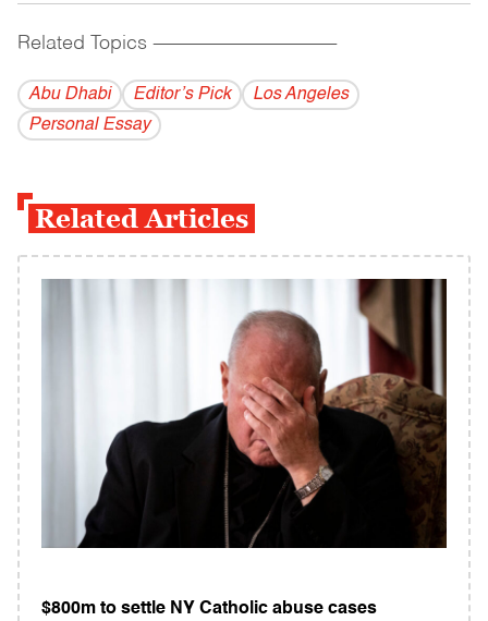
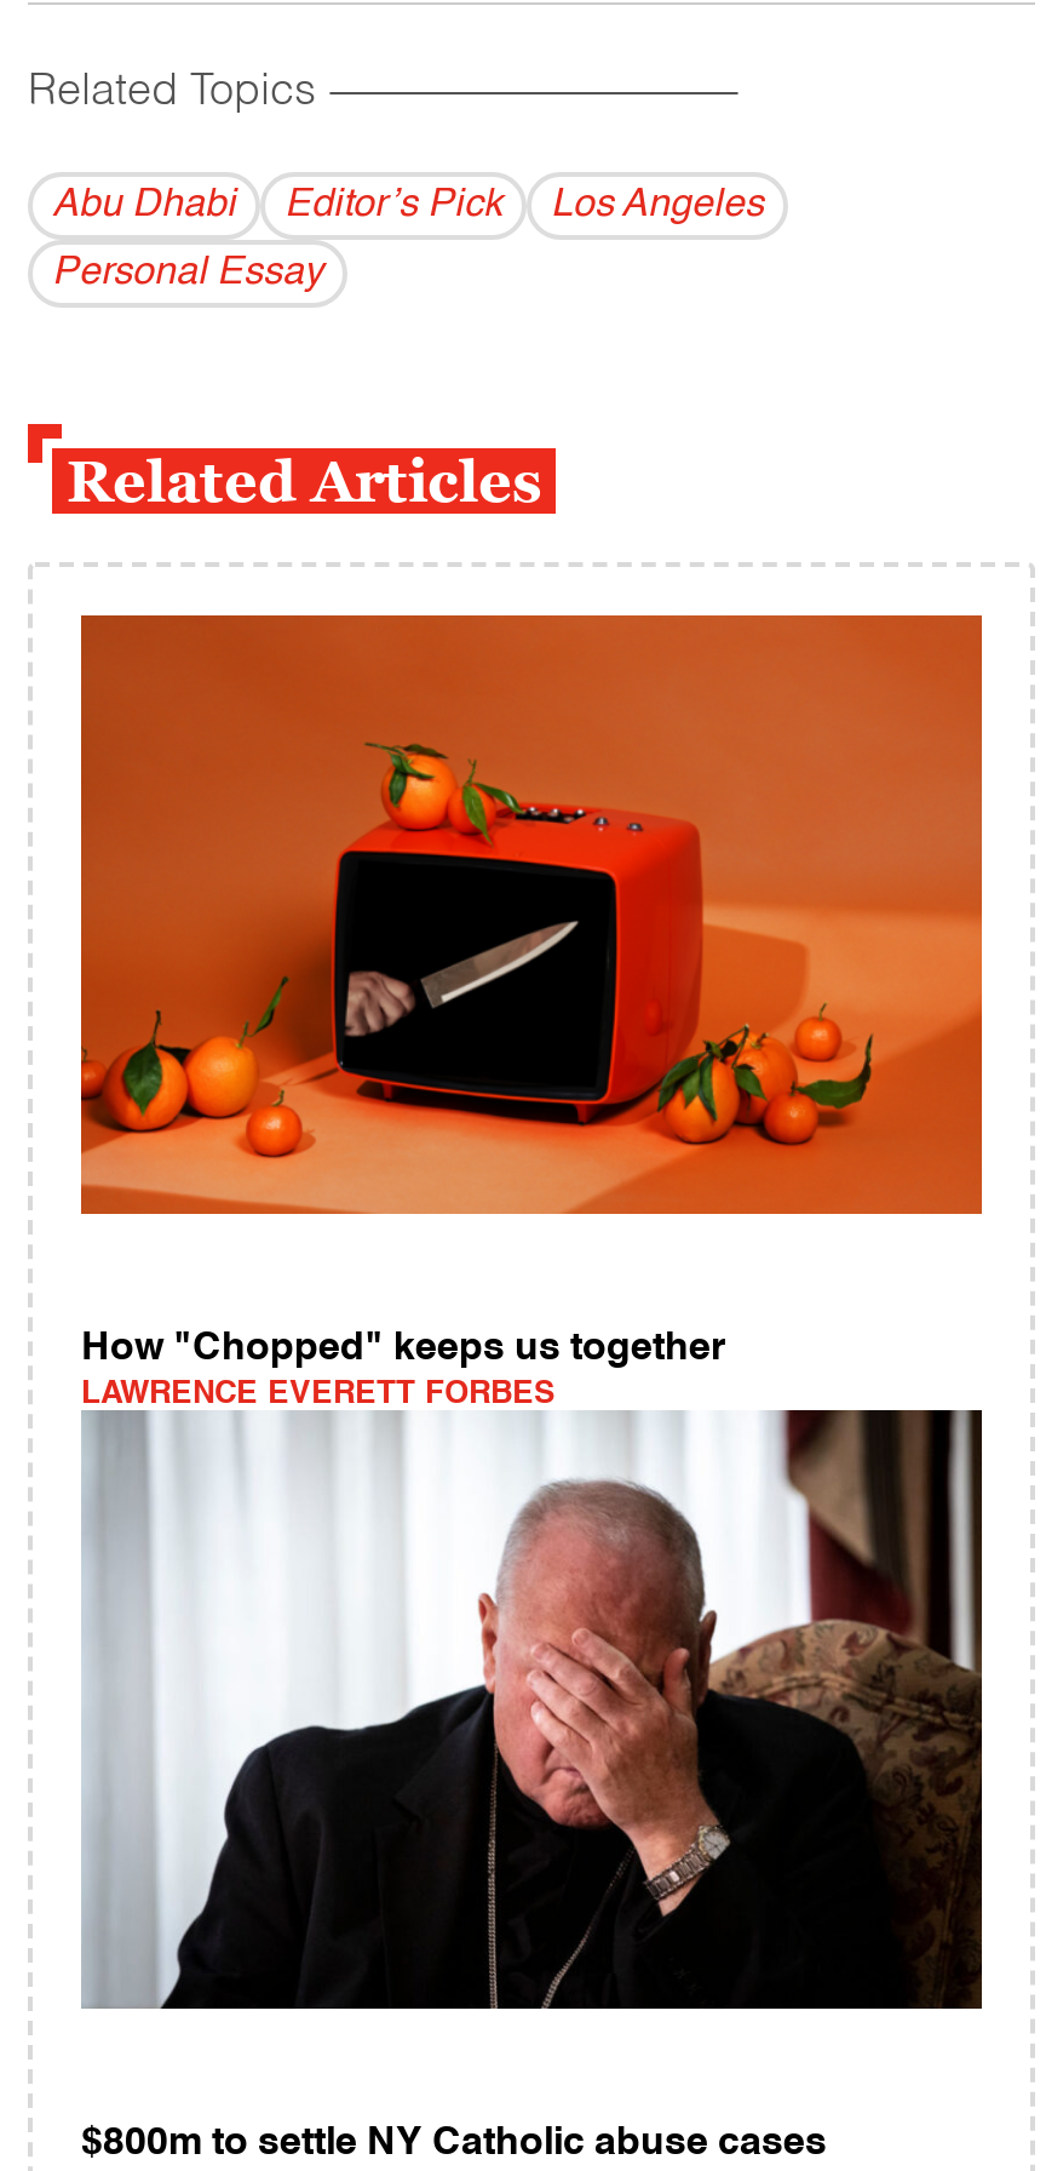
+ [image]

+ How "Chopped" keeps us together
+ LAWRENCE EVERETT FORBES
